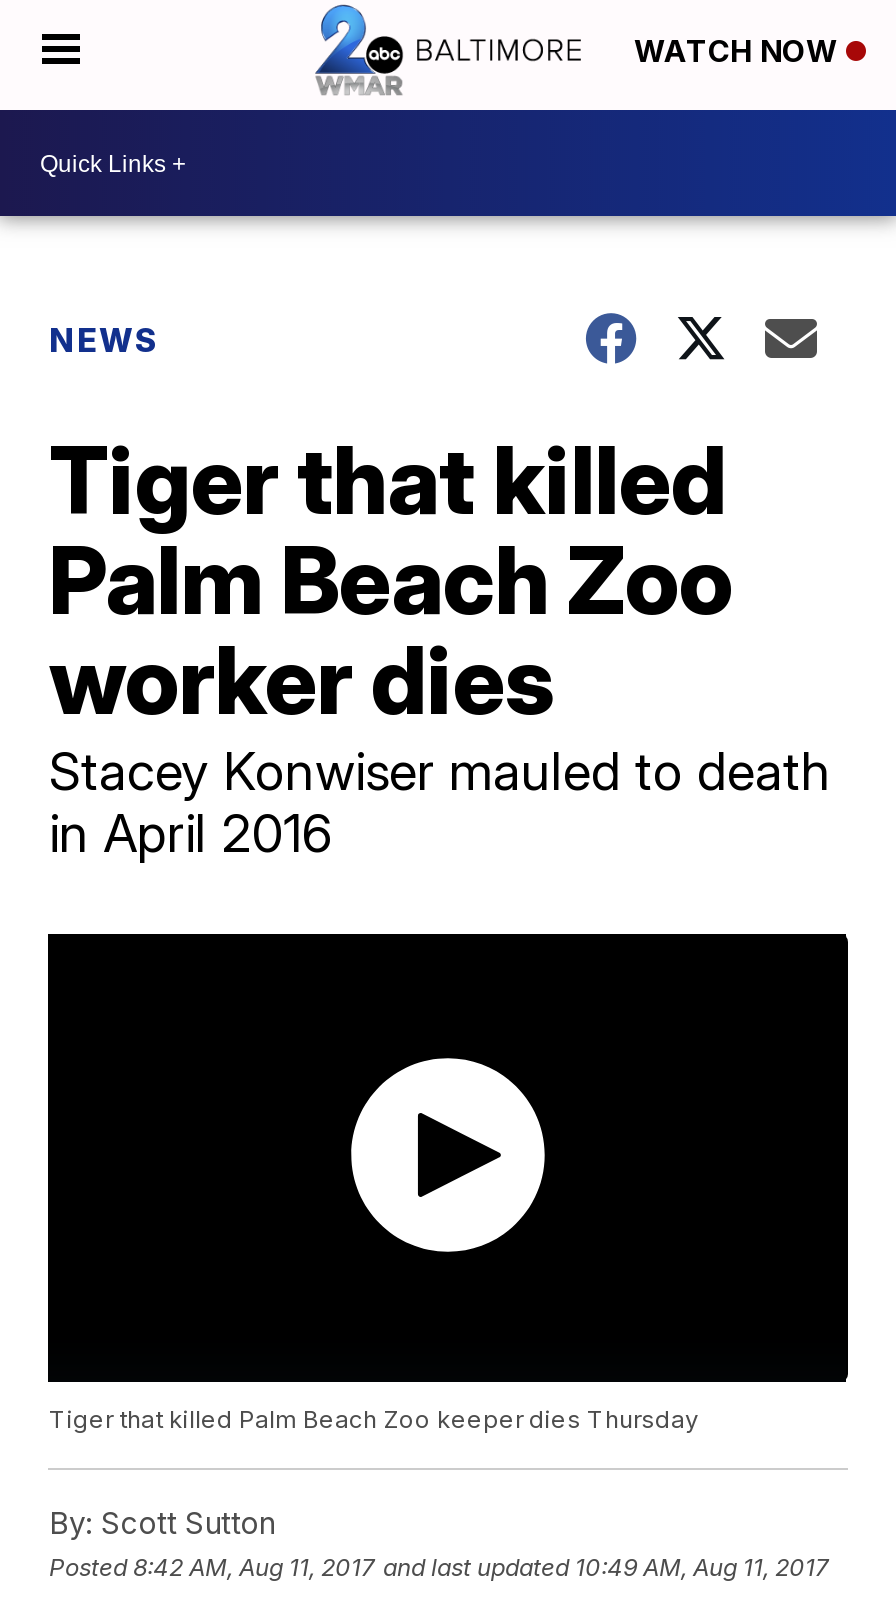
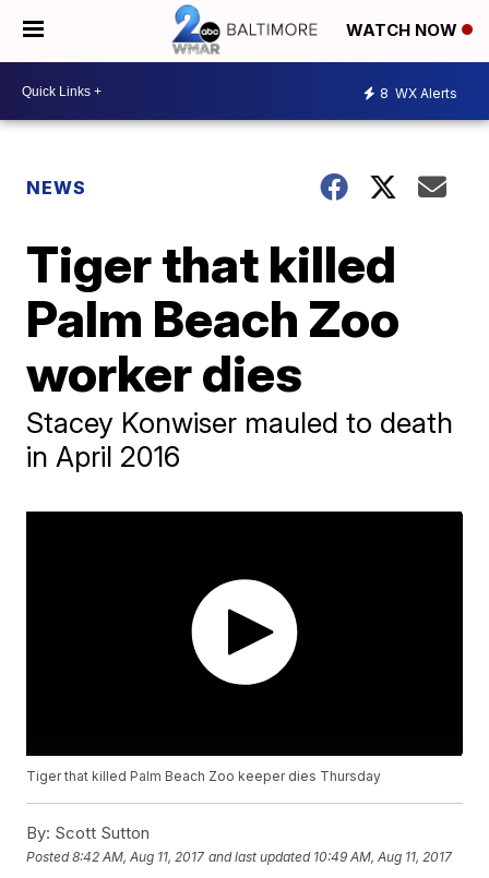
+ 8 WX Alerts
